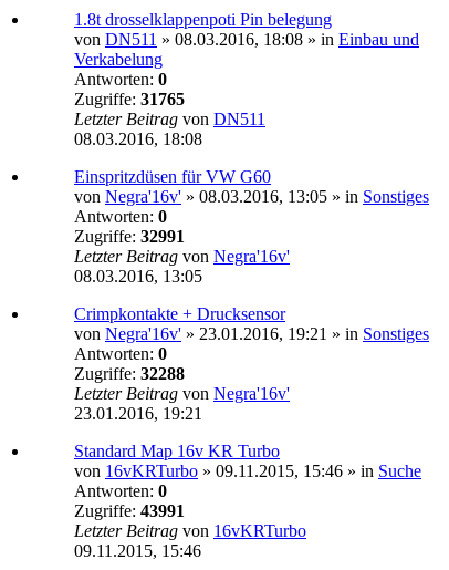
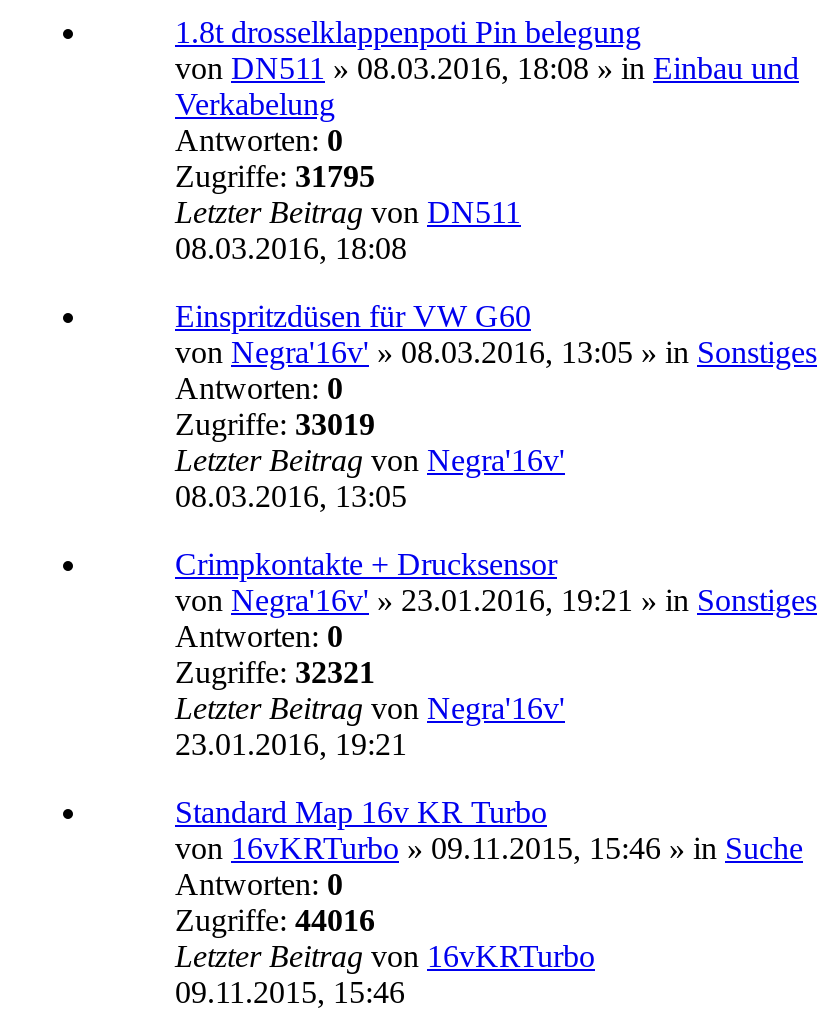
- Zugriffe: 31765
+ Zugriffe: 31795

- Zugriffe: 32991
+ Zugriffe: 33019

- Zugriffe: 32288
+ Zugriffe: 32321

- Zugriffe: 43991
+ Zugriffe: 44016
